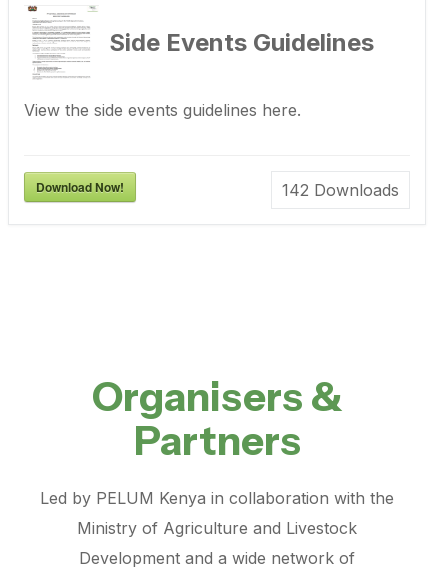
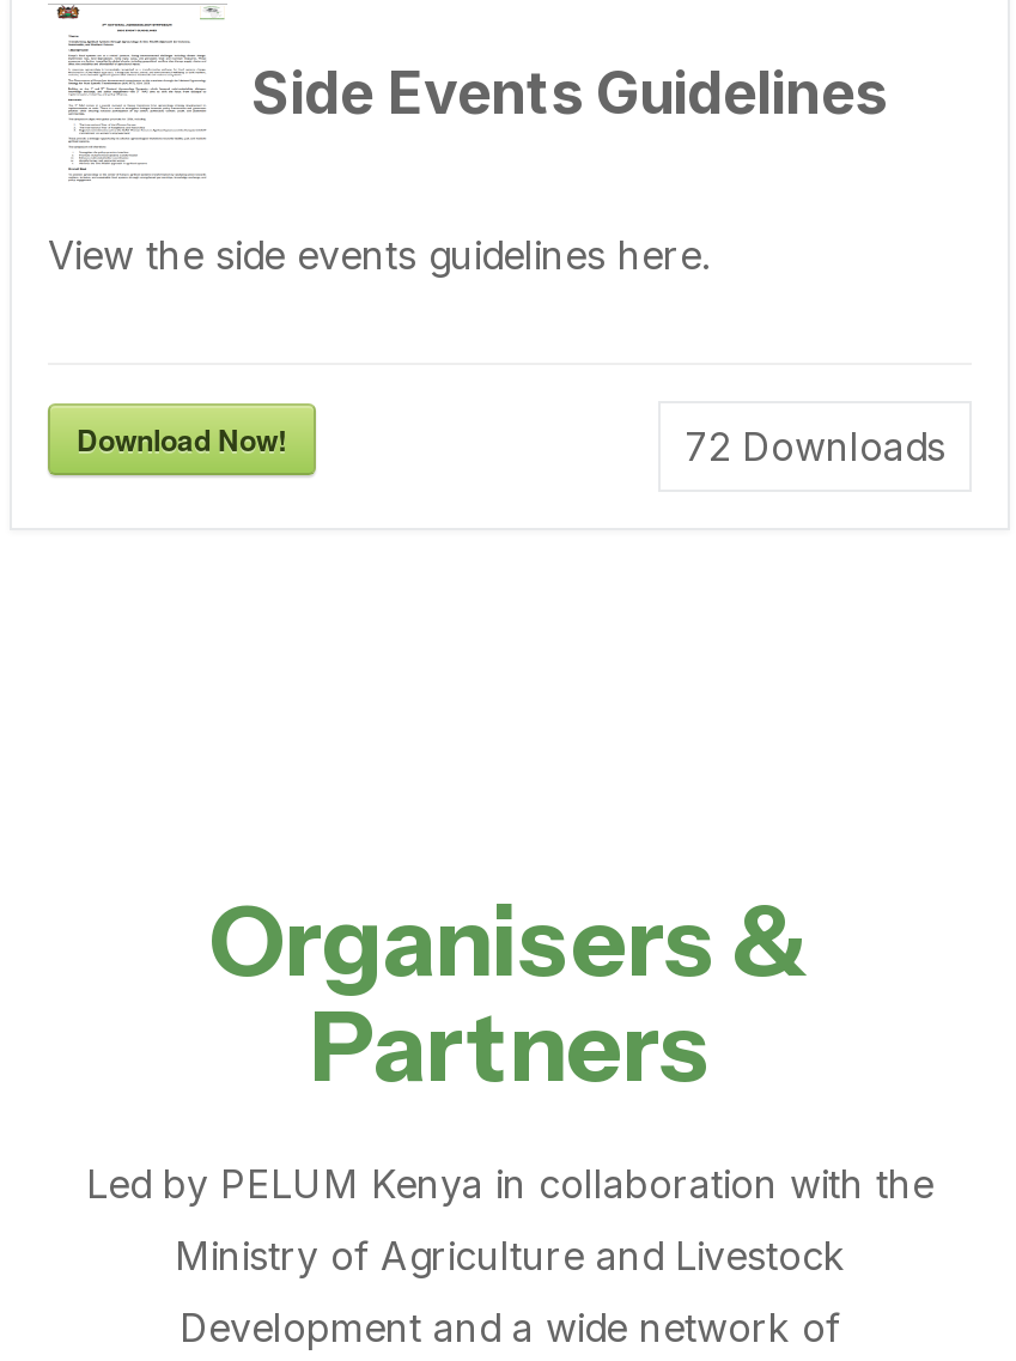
- 142 Downloads
+ 72 Downloads
